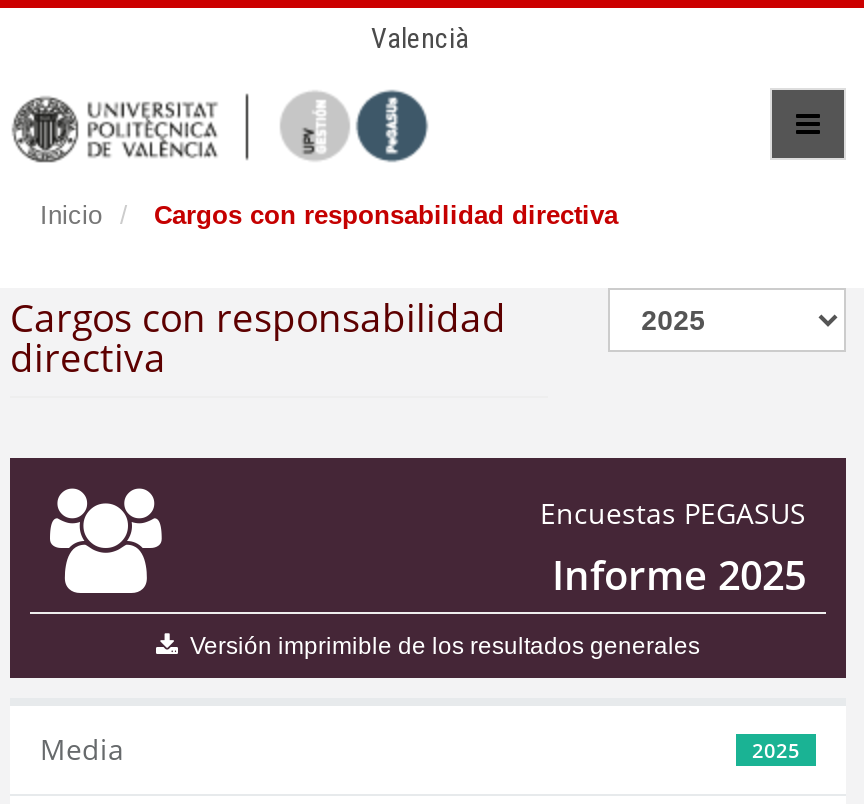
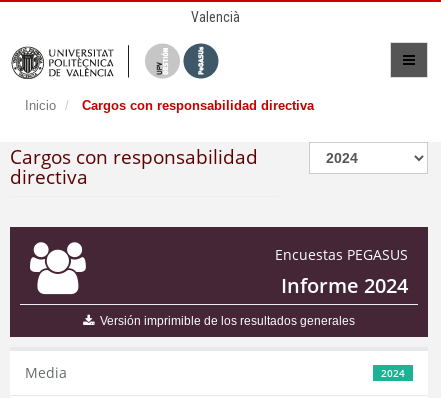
- Informe 2025
+ Informe 2024

- 2025
+ 2024
